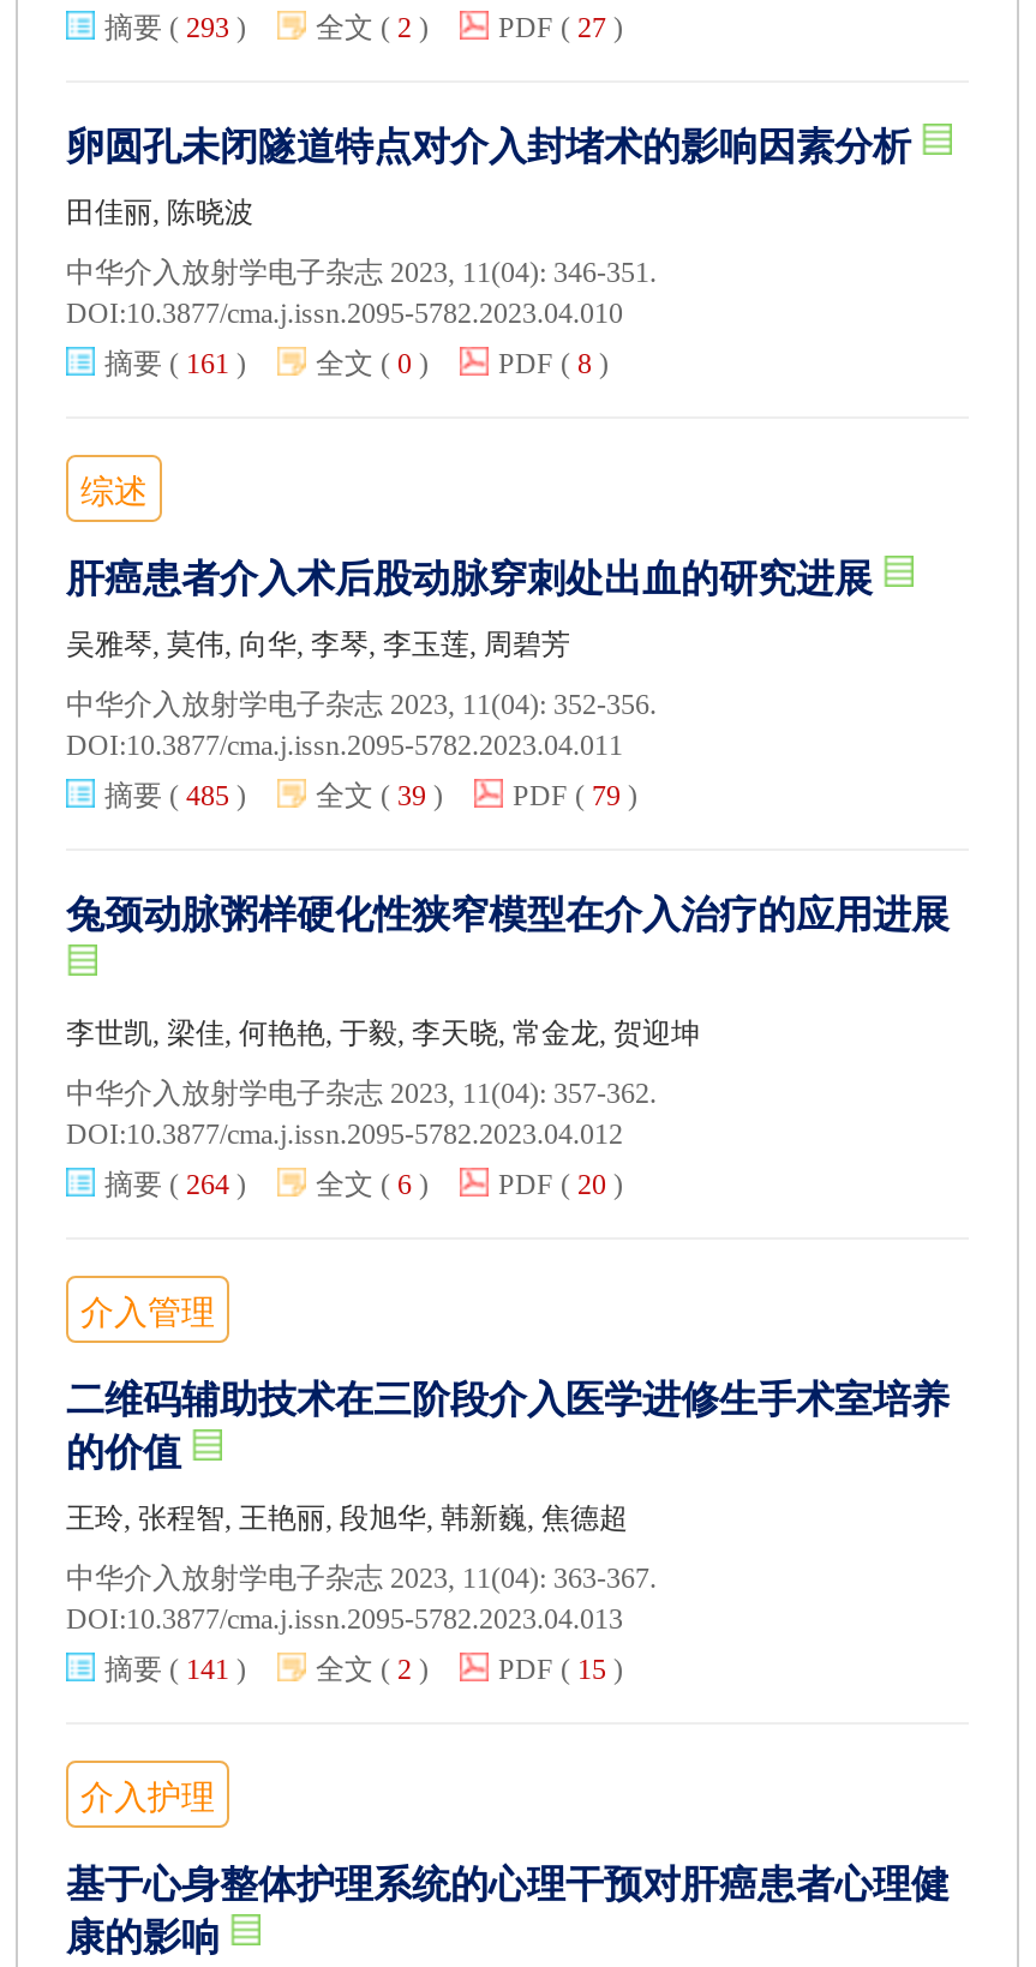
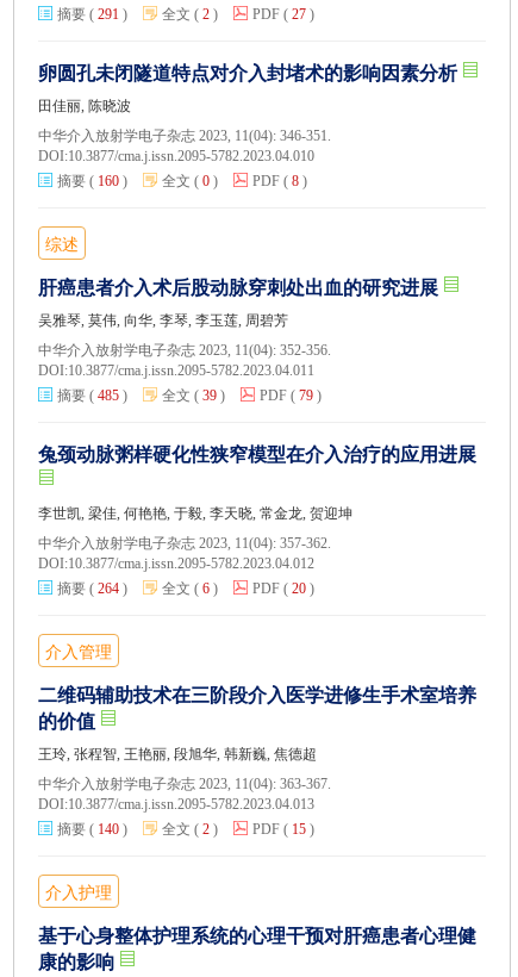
- 摘要 ( 293)
+ 摘要 ( 291)

- 摘要 ( 161)
+ 摘要 ( 160)

- 摘要 ( 141)
+ 摘要 ( 140)
